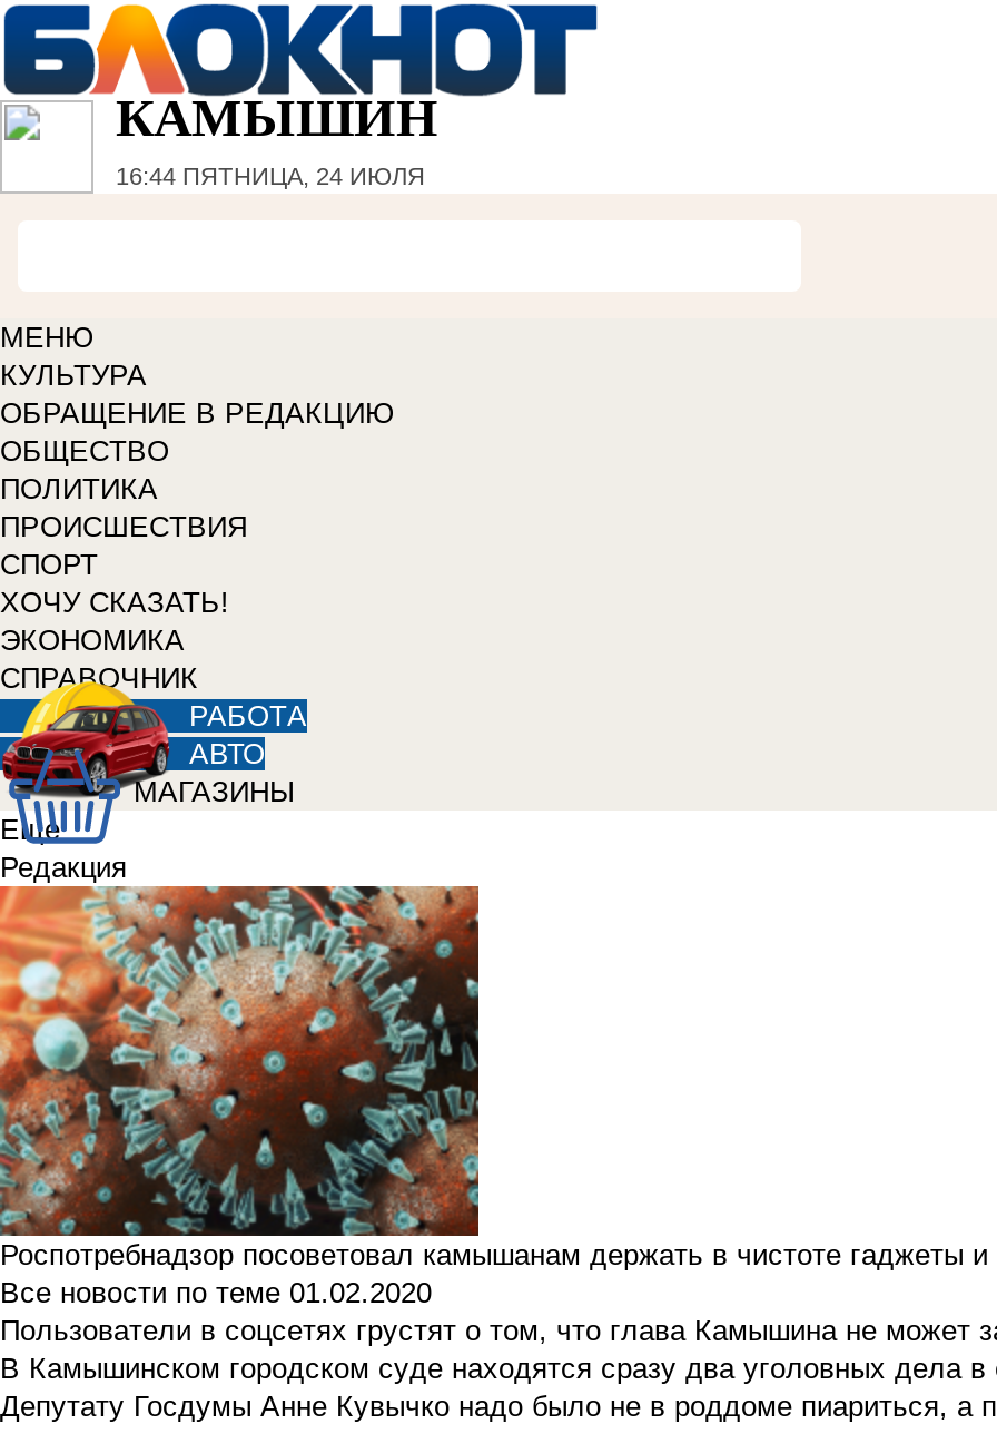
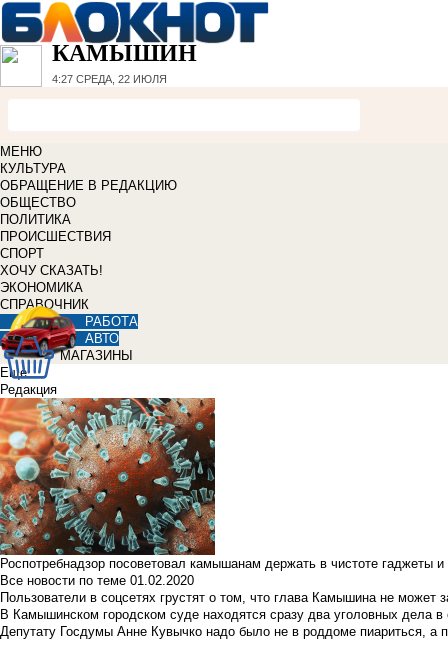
- 16:44 ПЯТНИЦА, 24 ИЮЛЯ
+ 4:27 СРЕДА, 22 ИЮЛЯ
